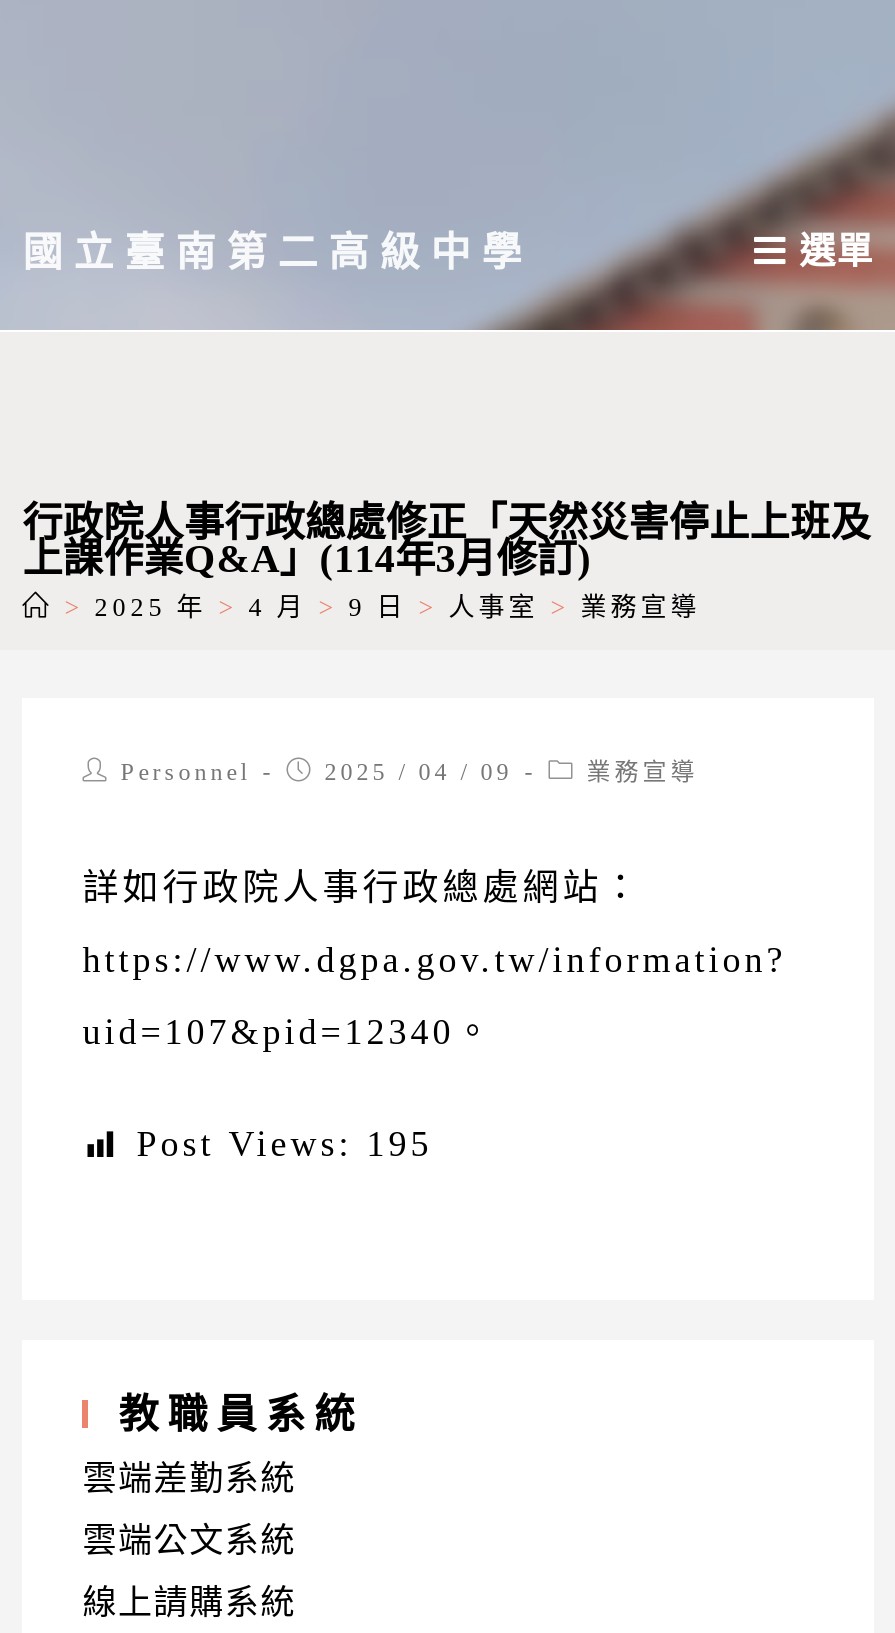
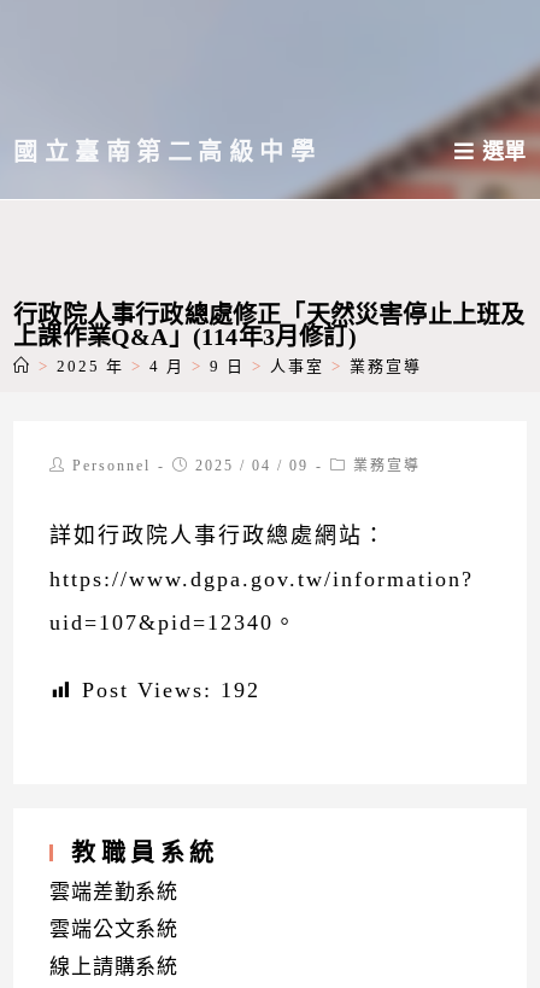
- Post Views: 195
+ Post Views: 192
